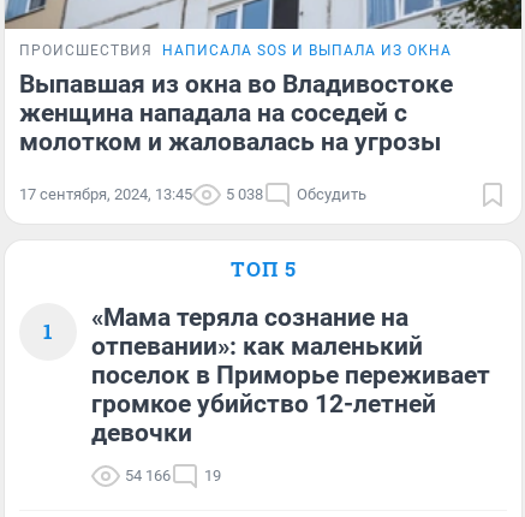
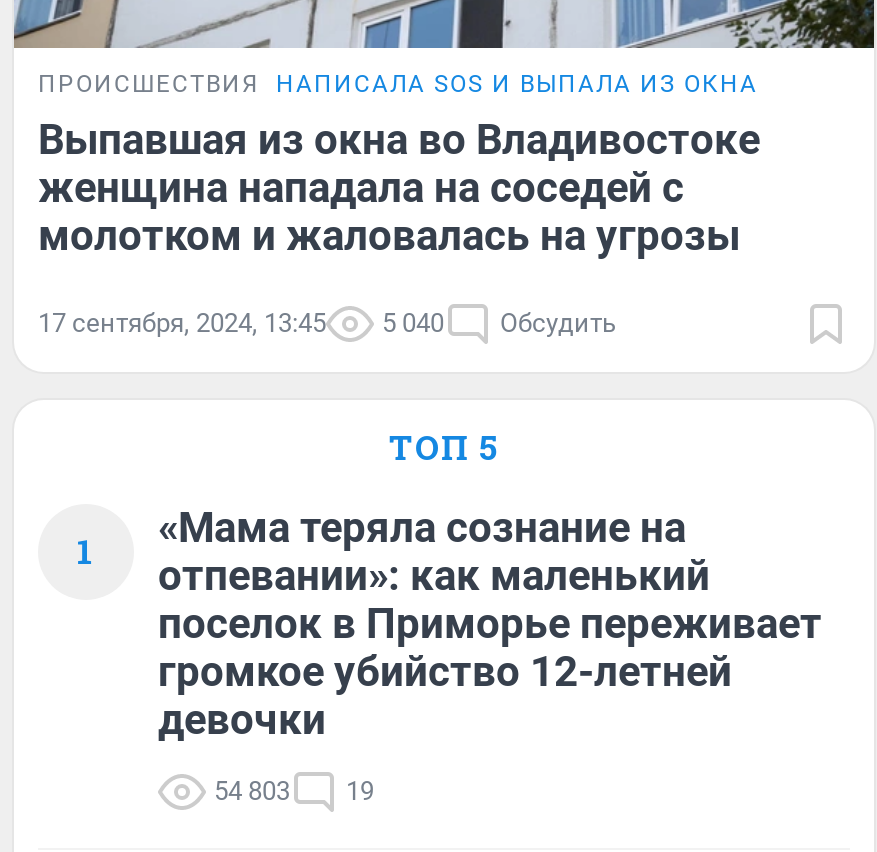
- 17 сентября, 2024, 13:45 5 038 Обсудить
+ 17 сентября, 2024, 13:45 5 040 Обсудить

- 54 166 19
+ 54 803 19
